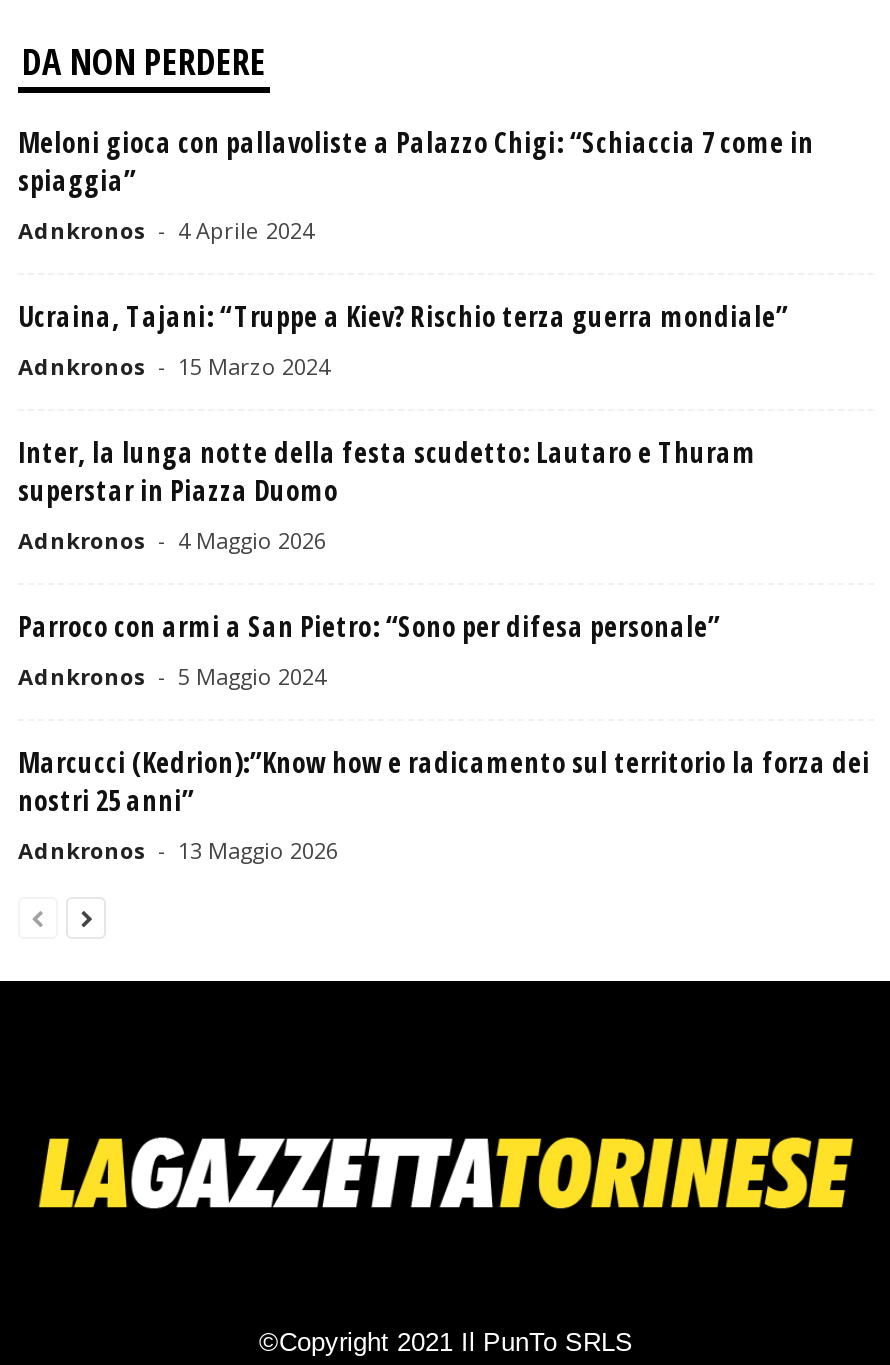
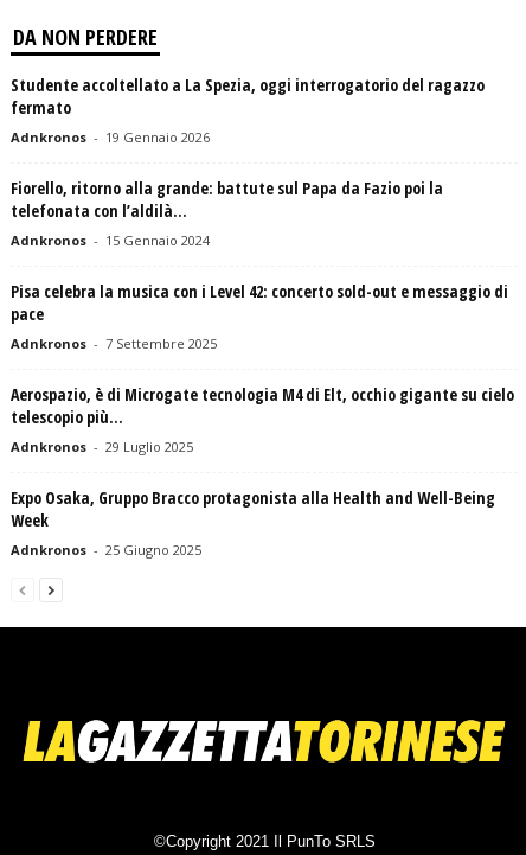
- Meloni gioca con pallavoliste a Palazzo Chigi: “Schiaccia 7 come in
- spiaggia”
- Adnkronos - 4 Aprile 2024
+ Studente accoltellato a La Spezia, oggi interrogatorio del ragazzo
+ fermato
+ Adnkronos - 19 Gennaio 2026

- Ucraina, Tajani: “Truppe a Kiev? Rischio terza guerra mondiale”
- Adnkronos - 15 Marzo 2024
+ Fiorello, ritorno alla grande: battute sul Papa da Fazio poi la
+ telefonata con l’aldilà...
+ Adnkronos - 15 Gennaio 2024

- Inter, la lunga notte della festa scudetto: Lautaro e Thuram
- superstar in Piazza Duomo
- Adnkronos - 4 Maggio 2026
+ Pisa celebra la musica con i Level 42: concerto sold-out e messaggio di
+ pace
+ Adnkronos - 7 Settembre 2025

- Parroco con armi a San Pietro: “Sono per difesa personale”
- Adnkronos - 5 Maggio 2024
+ Aerospazio, è di Microgate tecnologia M4 di Elt, occhio gigante su cielo
+ telescopio più...
+ Adnkronos - 29 Luglio 2025

- Marcucci (Kedrion):”Know how e radicamento sul territorio la forza dei
- nostri 25 anni”
- Adnkronos - 13 Maggio 2026
+ Expo Osaka, Gruppo Bracco protagonista alla Health and Well-Being
+ Week
+ Adnkronos - 25 Giugno 2025
